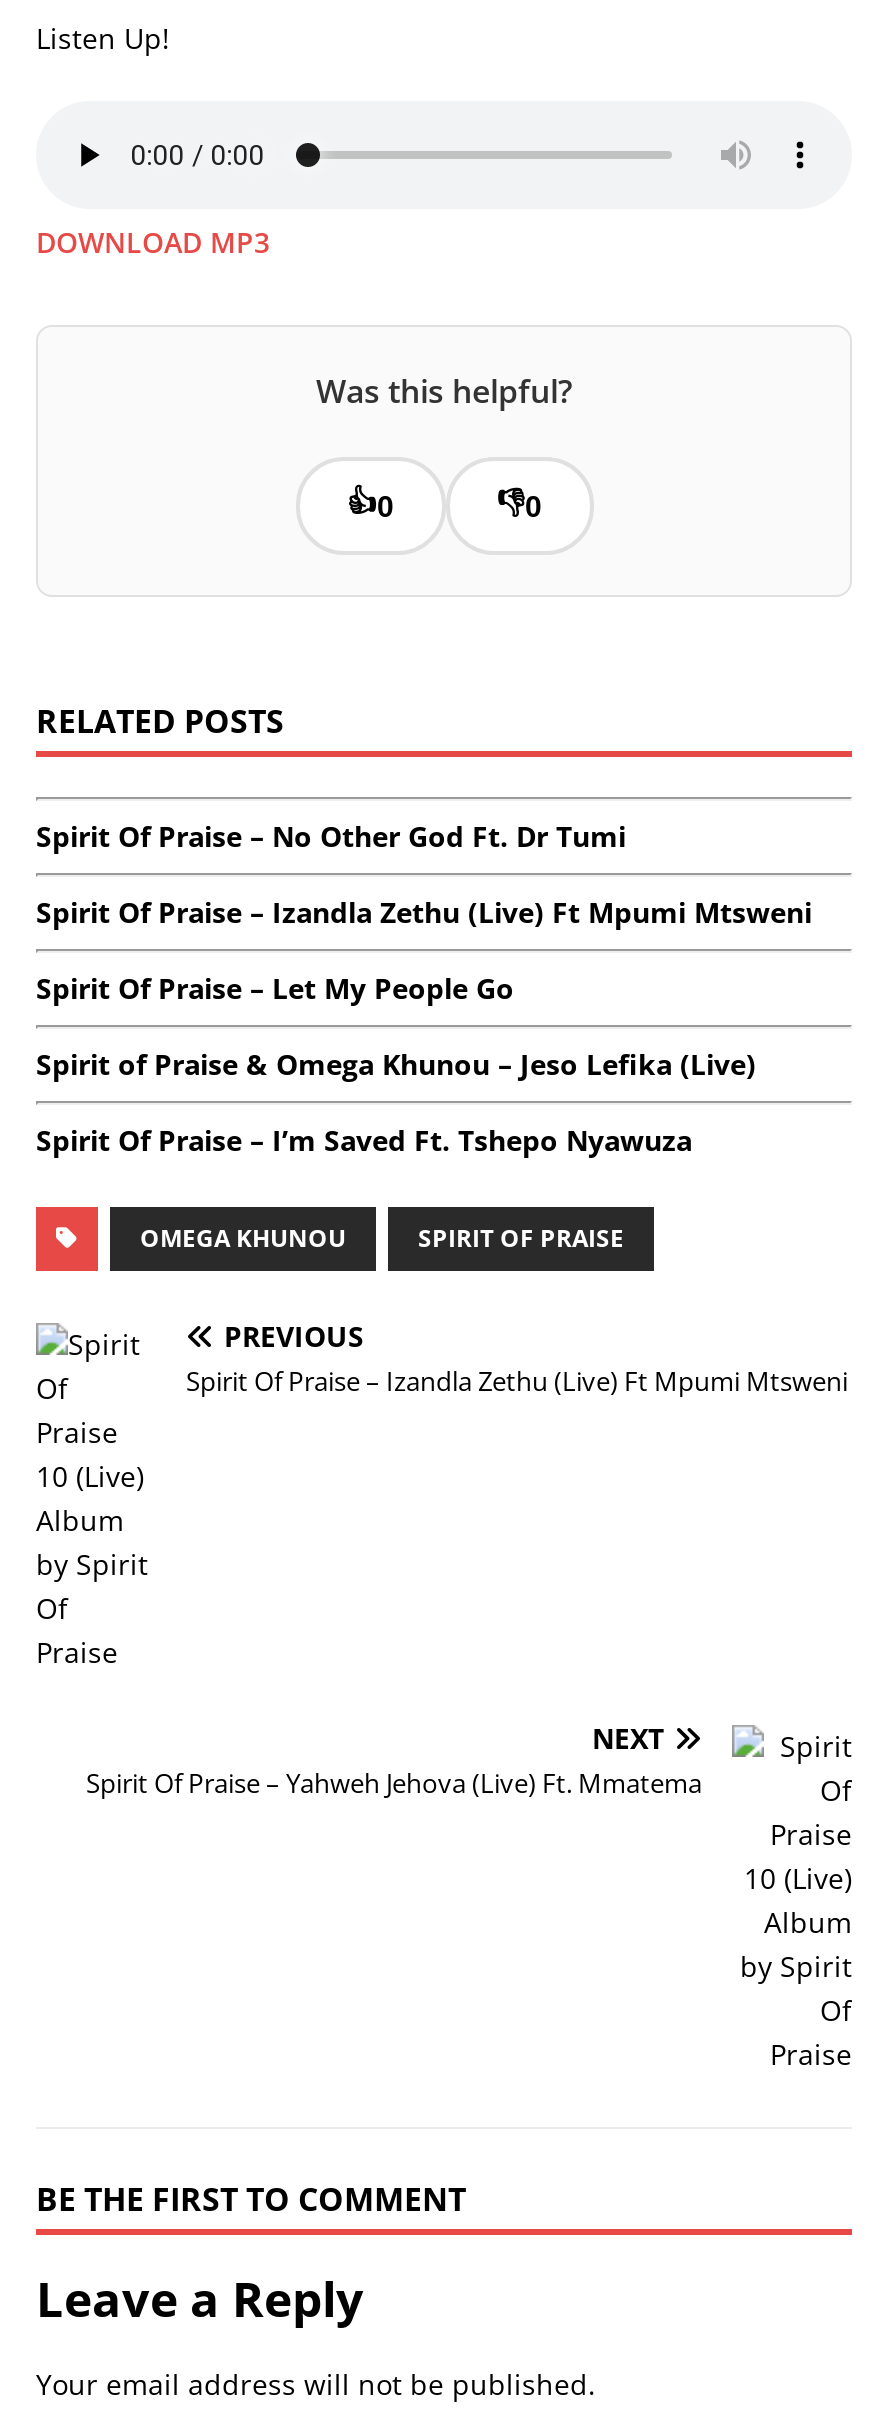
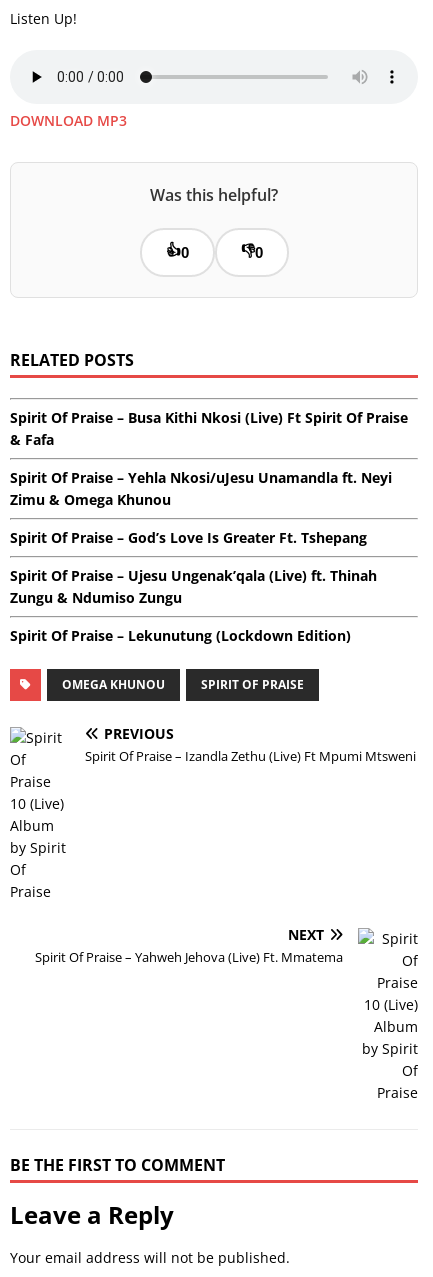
- Spirit Of Praise – No Other God Ft. Dr Tumi
+ Spirit Of Praise – Busa Kithi Nkosi (Live) Ft Spirit Of Praise
+ & Fafa

- Spirit Of Praise – Izandla Zethu (Live) Ft Mpumi Mtsweni
+ Spirit Of Praise – Yehla Nkosi/uJesu Unamandla ft. Neyi
+ Zimu & Omega Khunou

- Spirit Of Praise – Let My People Go
+ Spirit Of Praise – God’s Love Is Greater Ft. Tshepang

- Spirit of Praise & Omega Khunou – Jeso Lefika (Live)
+ Spirit Of Praise – Ujesu Ungenak’qala (Live) ft. Thinah
+ Zungu & Ndumiso Zungu

- Spirit Of Praise – I’m Saved Ft. Tshepo Nyawuza
+ Spirit Of Praise – Lekunutung (Lockdown Edition)
